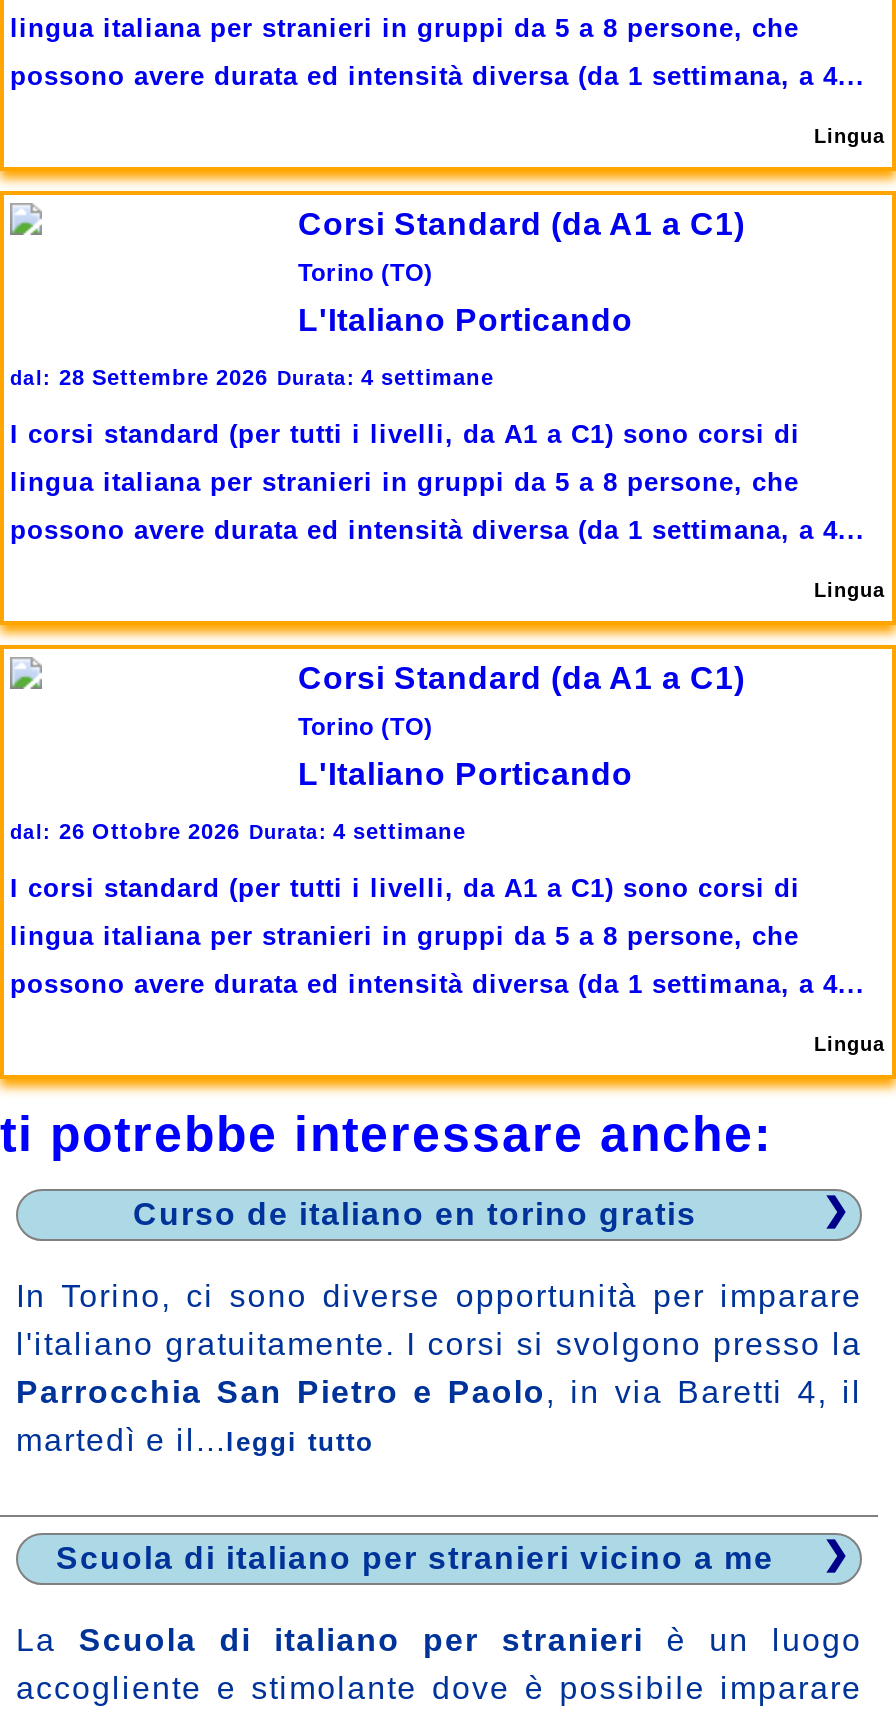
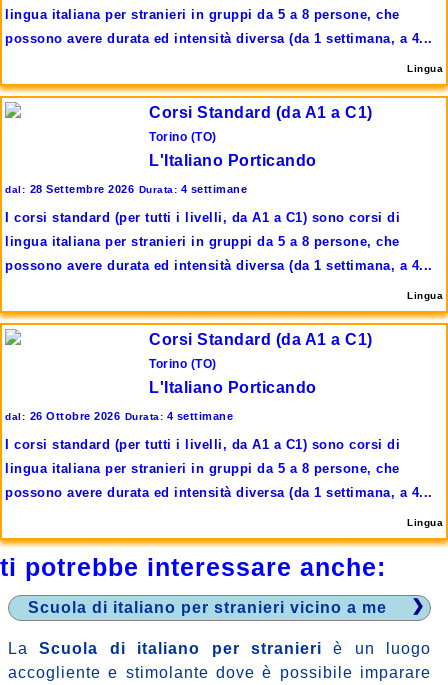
- Curso de italiano en torino gratis
- In Torino, ci sono diverse opportunità per imparare
- l'italiano gratuitamente. I corsi si svolgono presso la
- Parrocchia San Pietro e Paolo, in via Baretti 4, il
- martedì e il... leggi tutto
